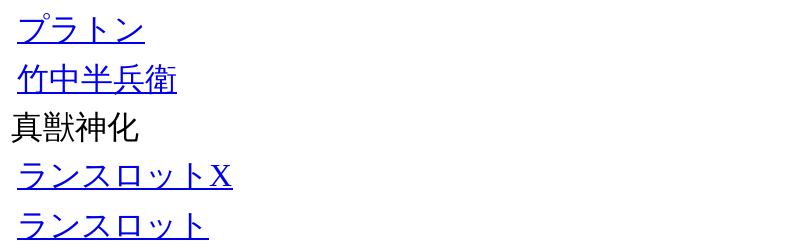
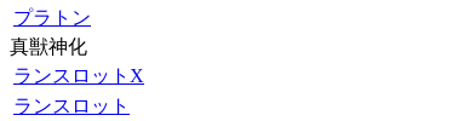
- 竹中半兵衛
